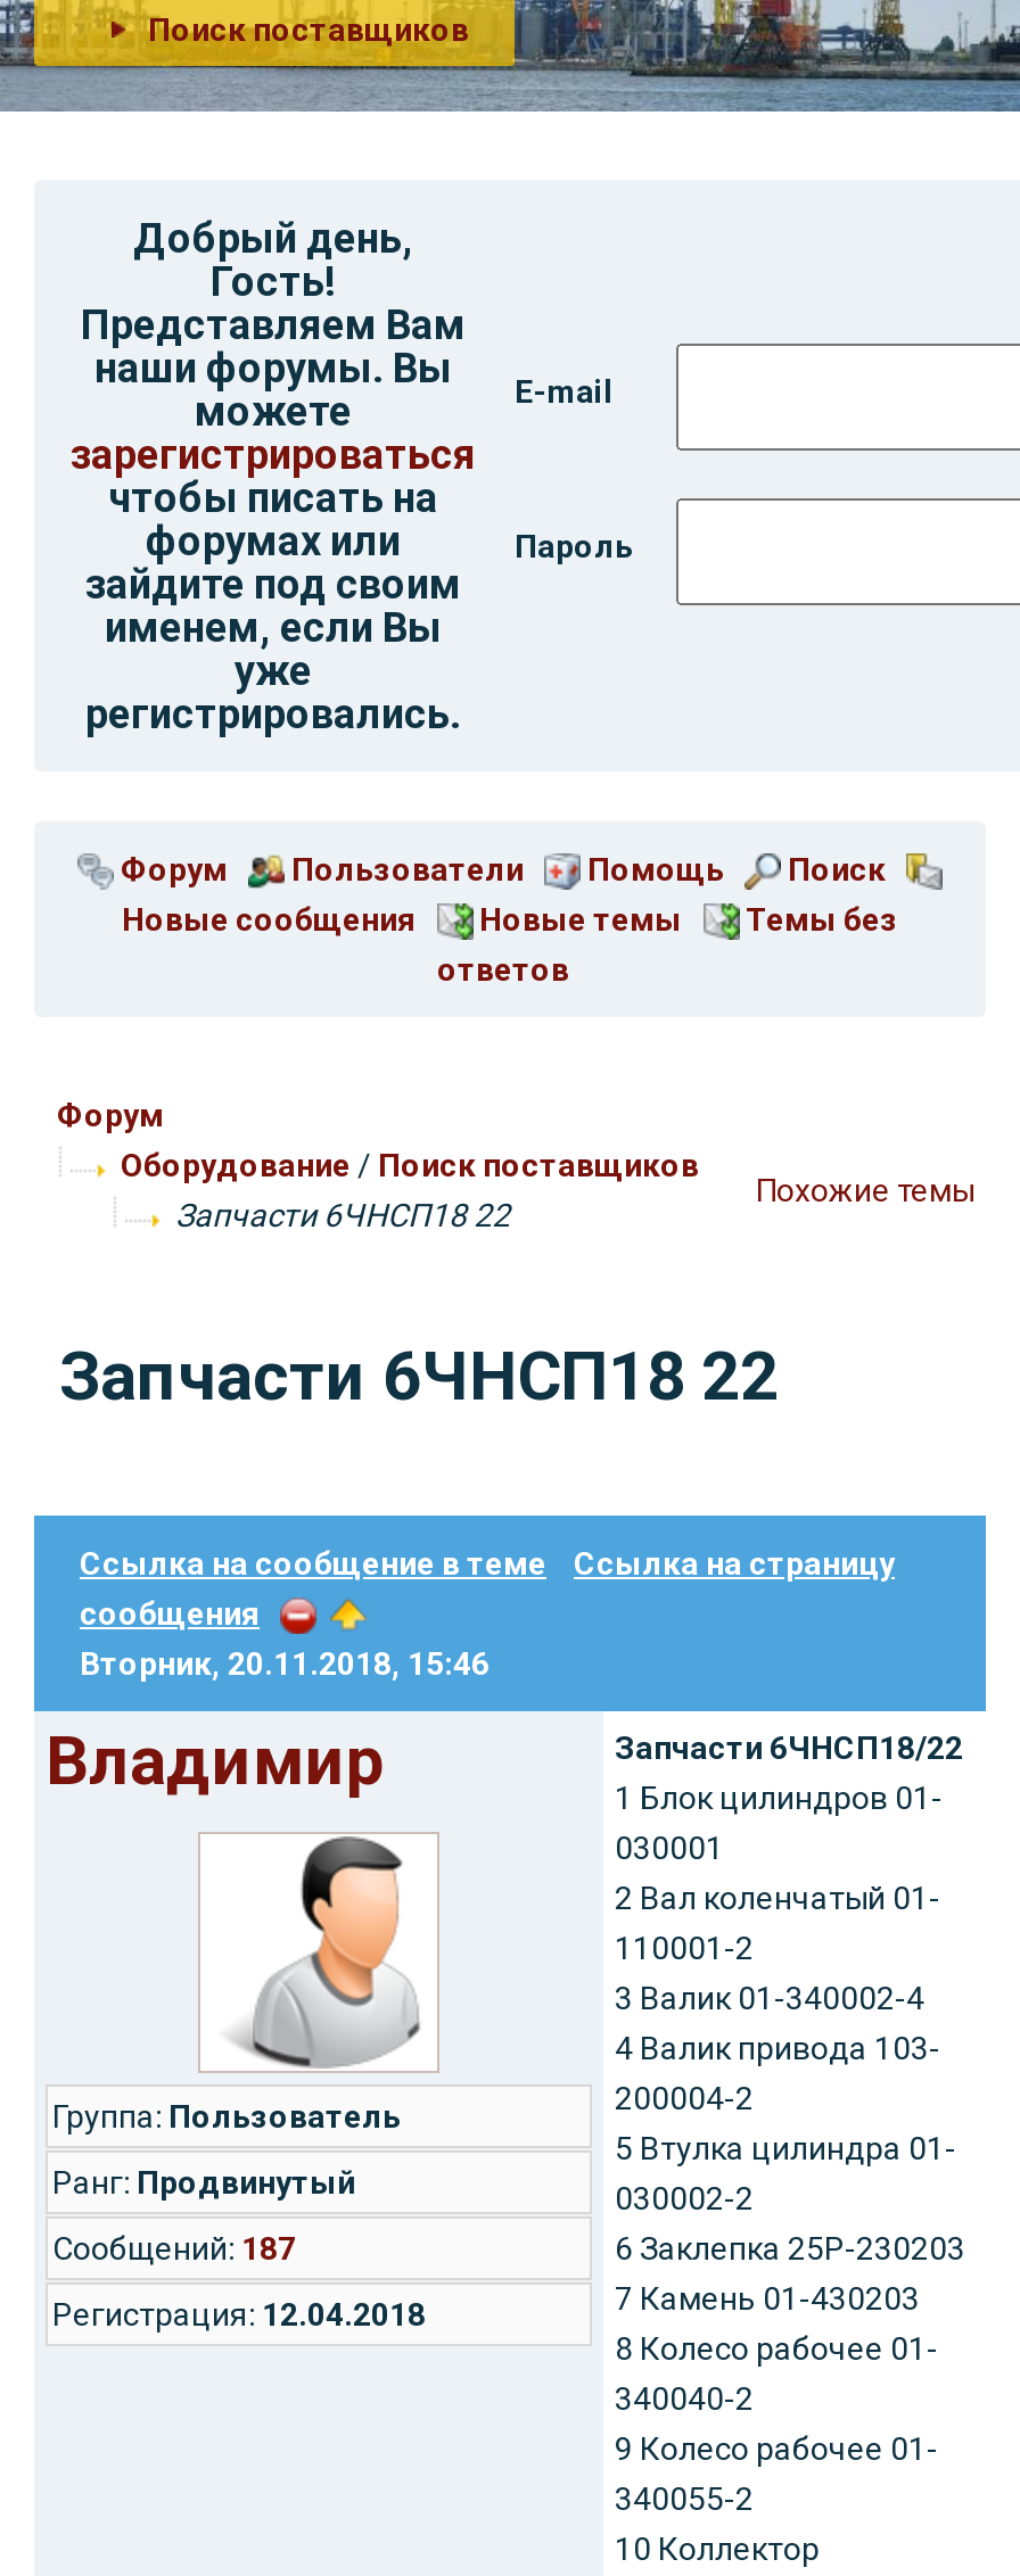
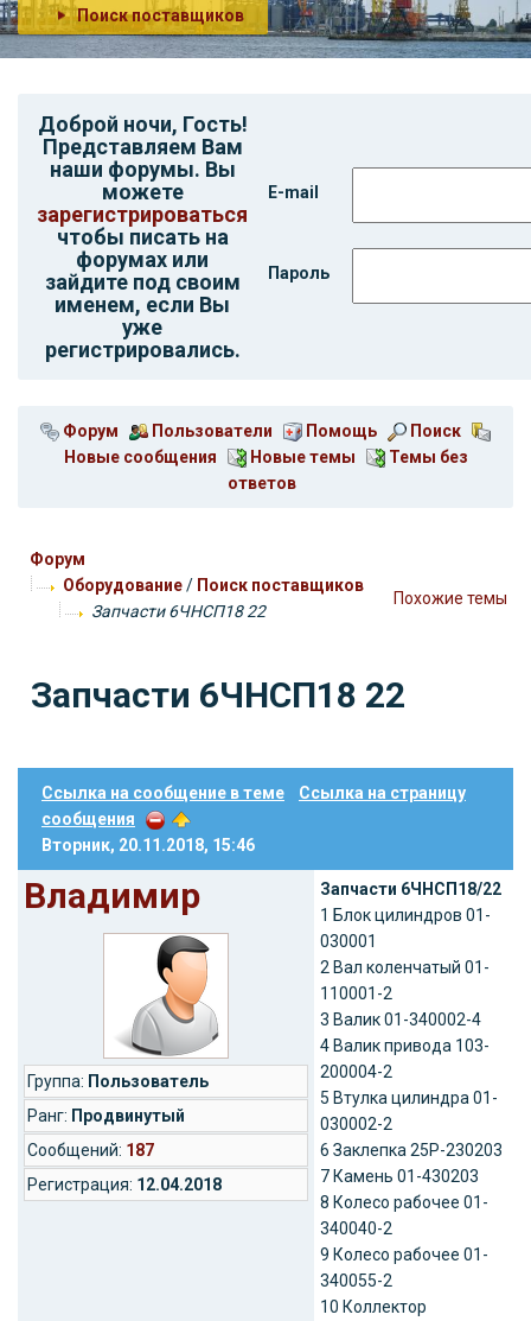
- Добрый день,
- Гость!
+ Доброй ночи, Гость!
